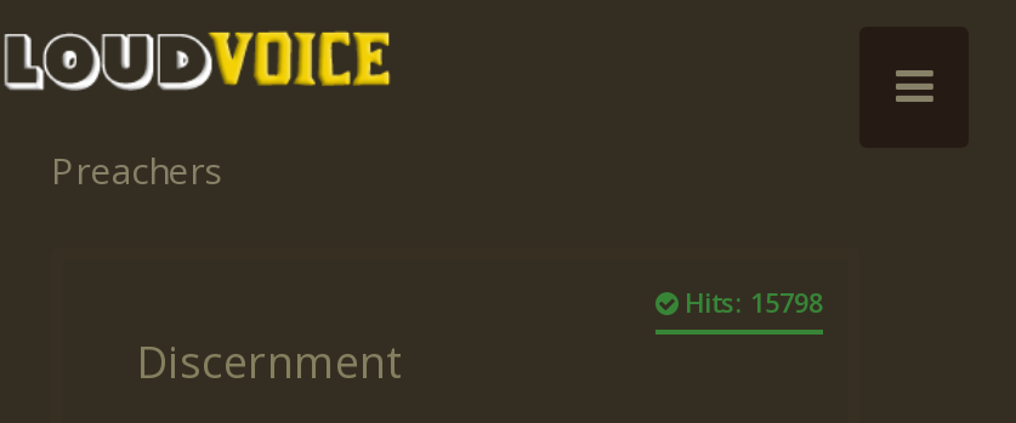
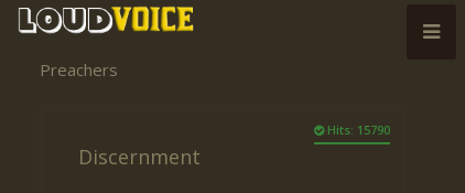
- Hits: 15798
+ Hits: 15790
